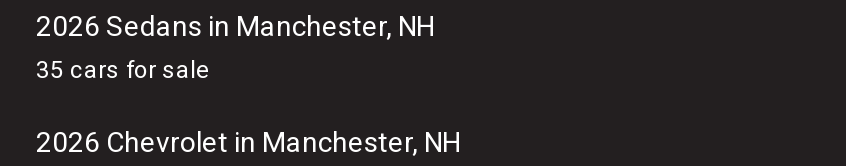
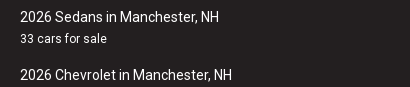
- 35 cars for sale
+ 33 cars for sale
